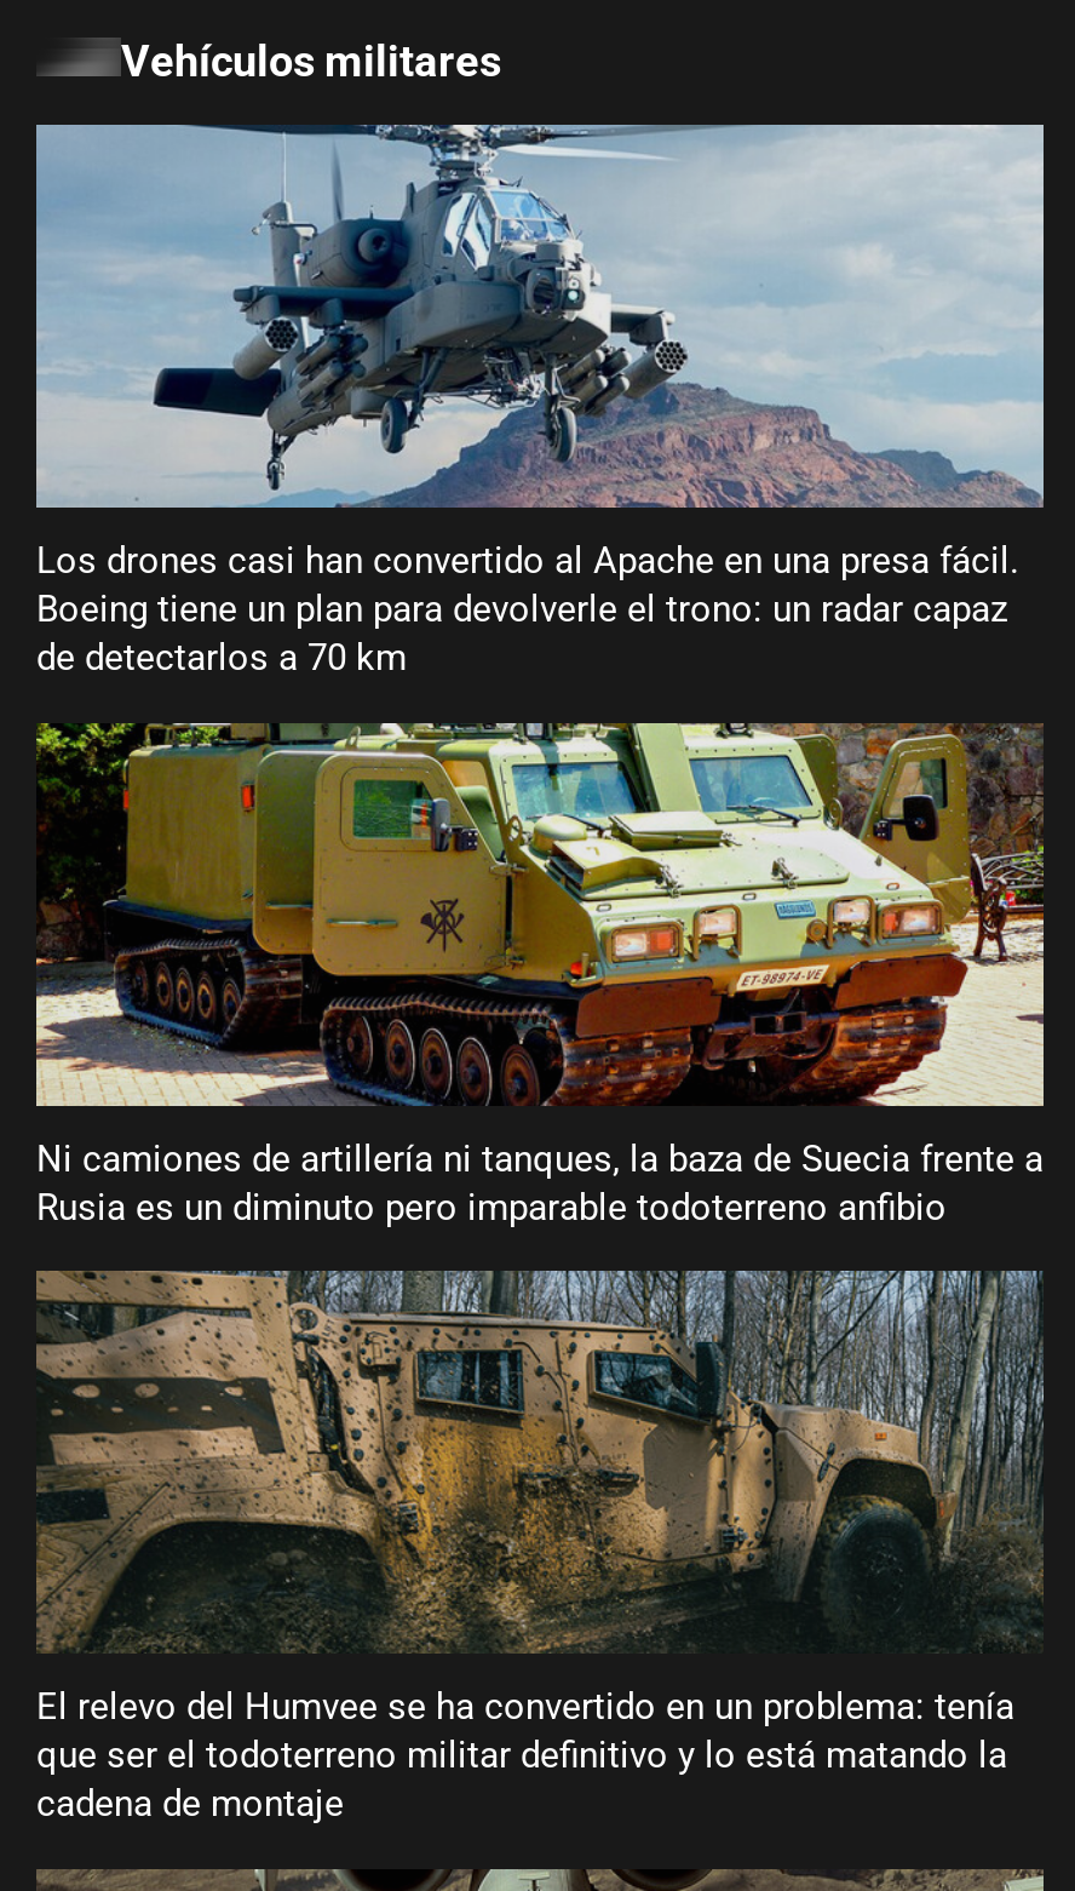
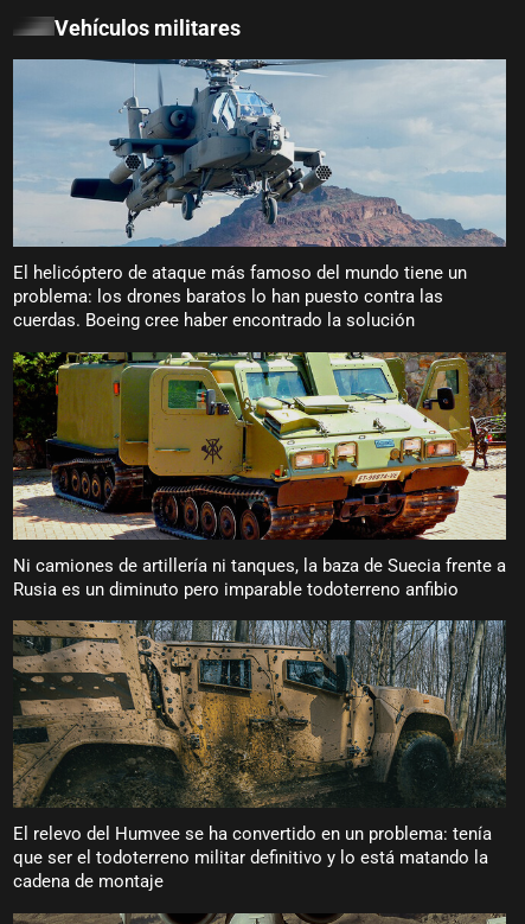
- Los drones casi han convertido al Apache en una presa fácil.
- Boeing tiene un plan para devolverle el trono: un radar capaz
- de detectarlos a 70 km
+ El helicóptero de ataque más famoso del mundo tiene un
+ problema: los drones baratos lo han puesto contra las
+ cuerdas. Boeing cree haber encontrado la solución
